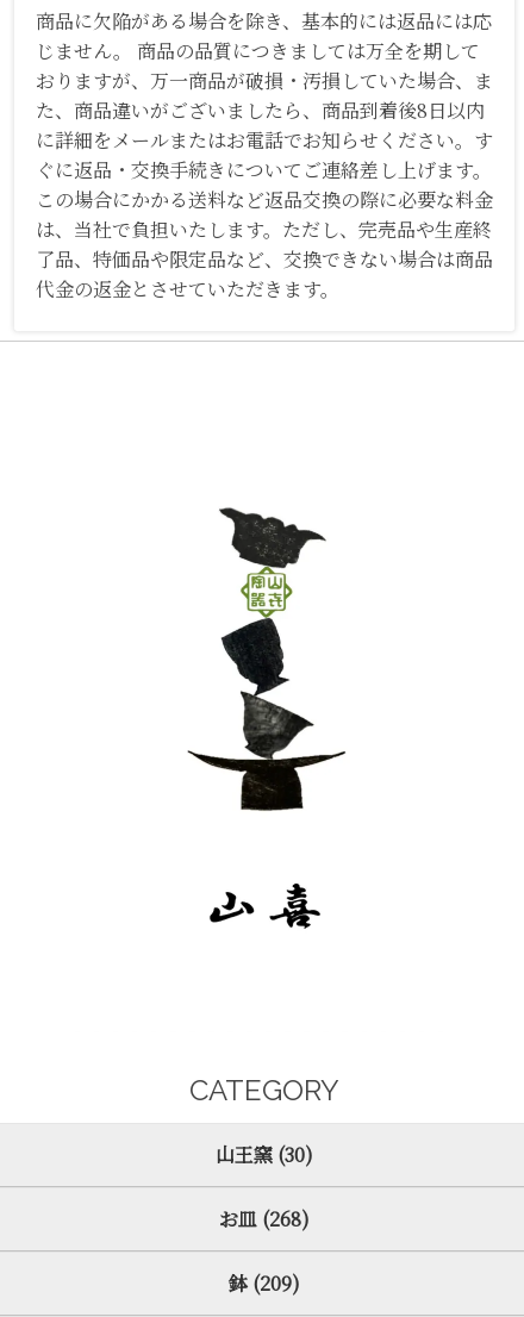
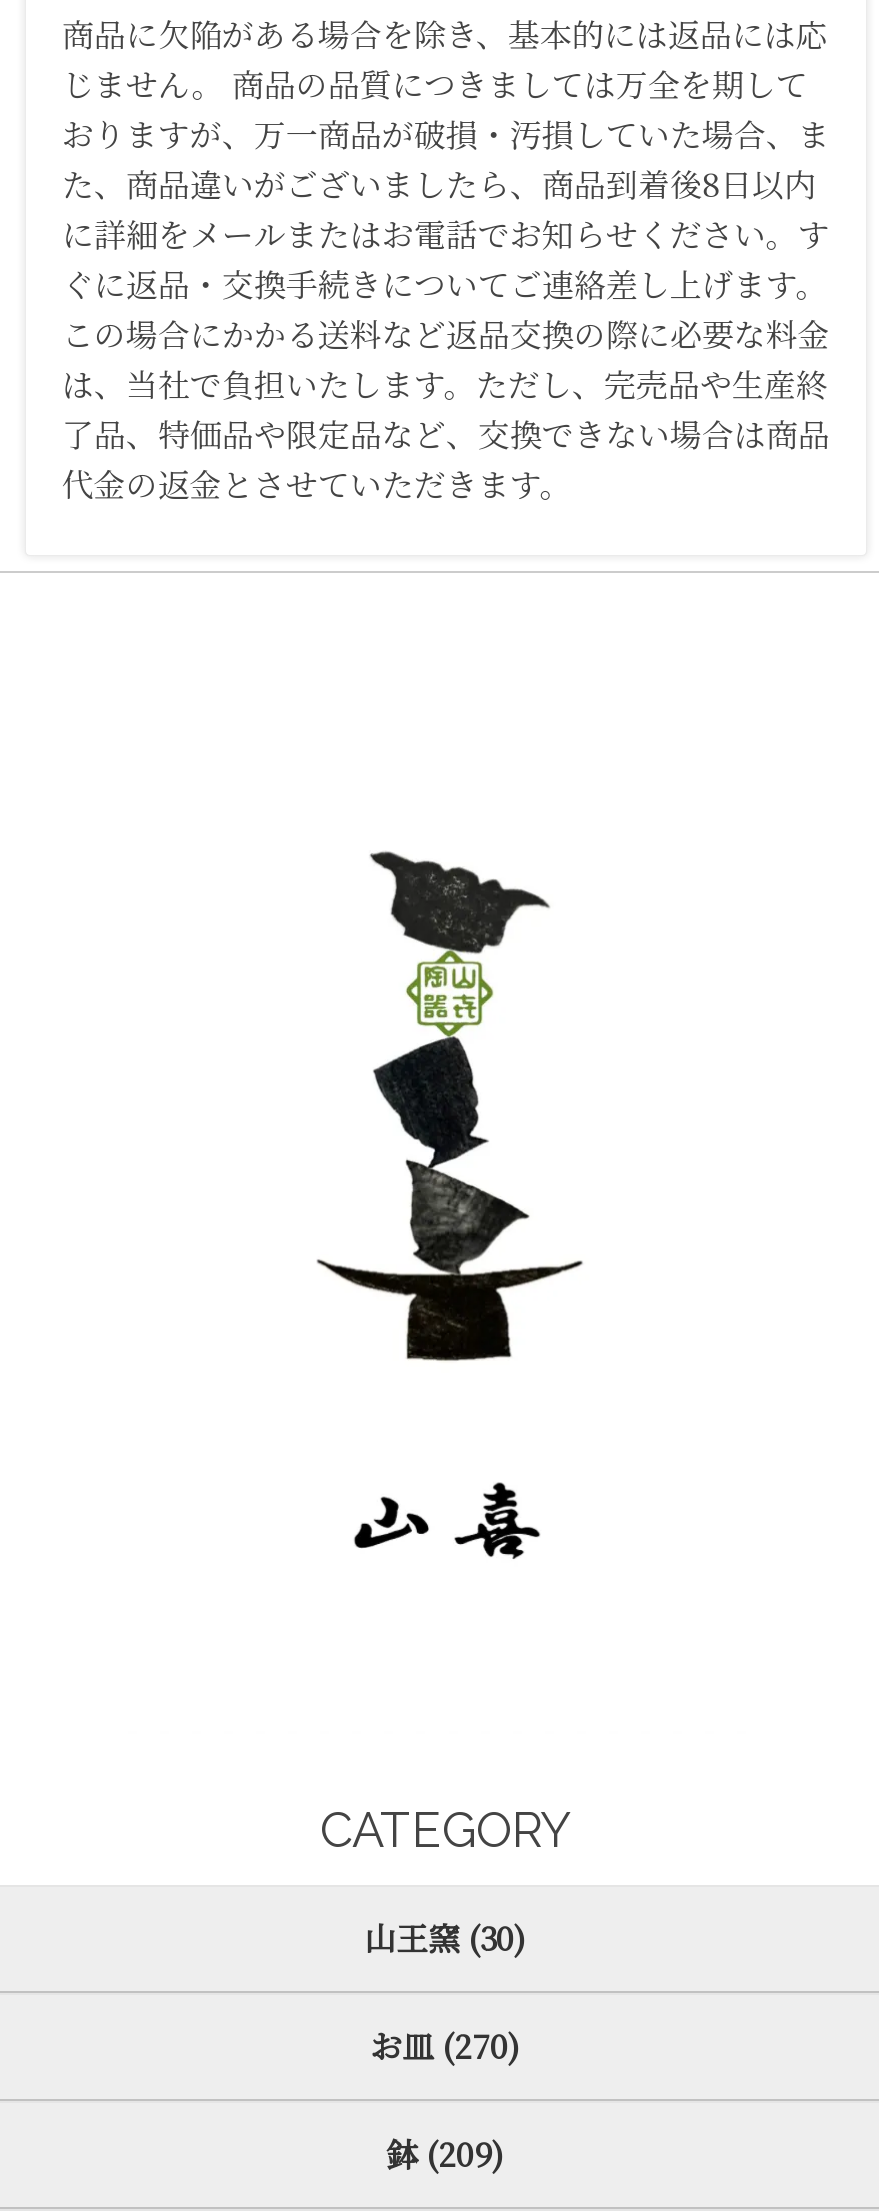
- お皿 (268)
+ お皿 (270)
